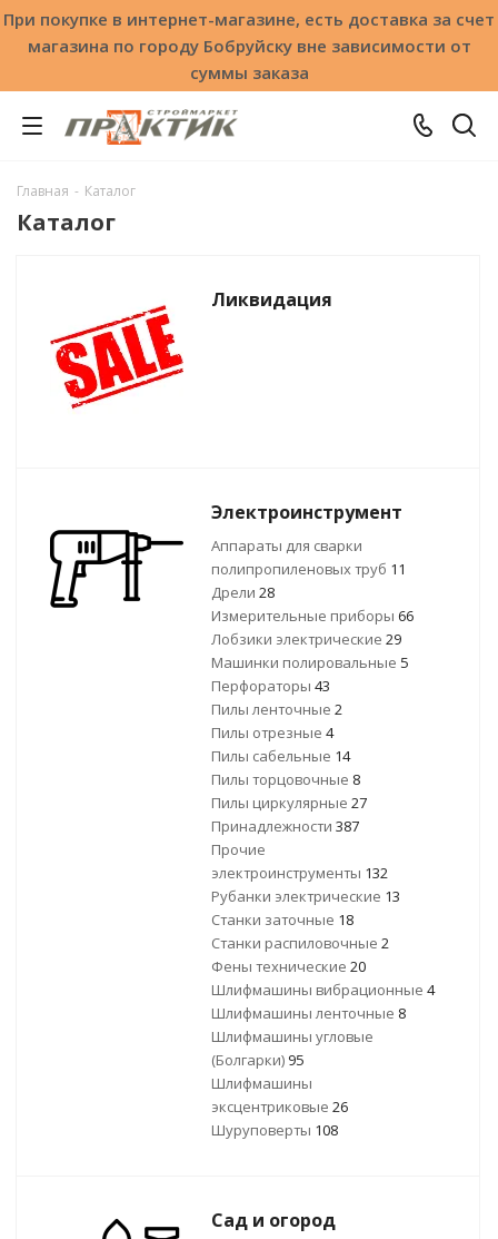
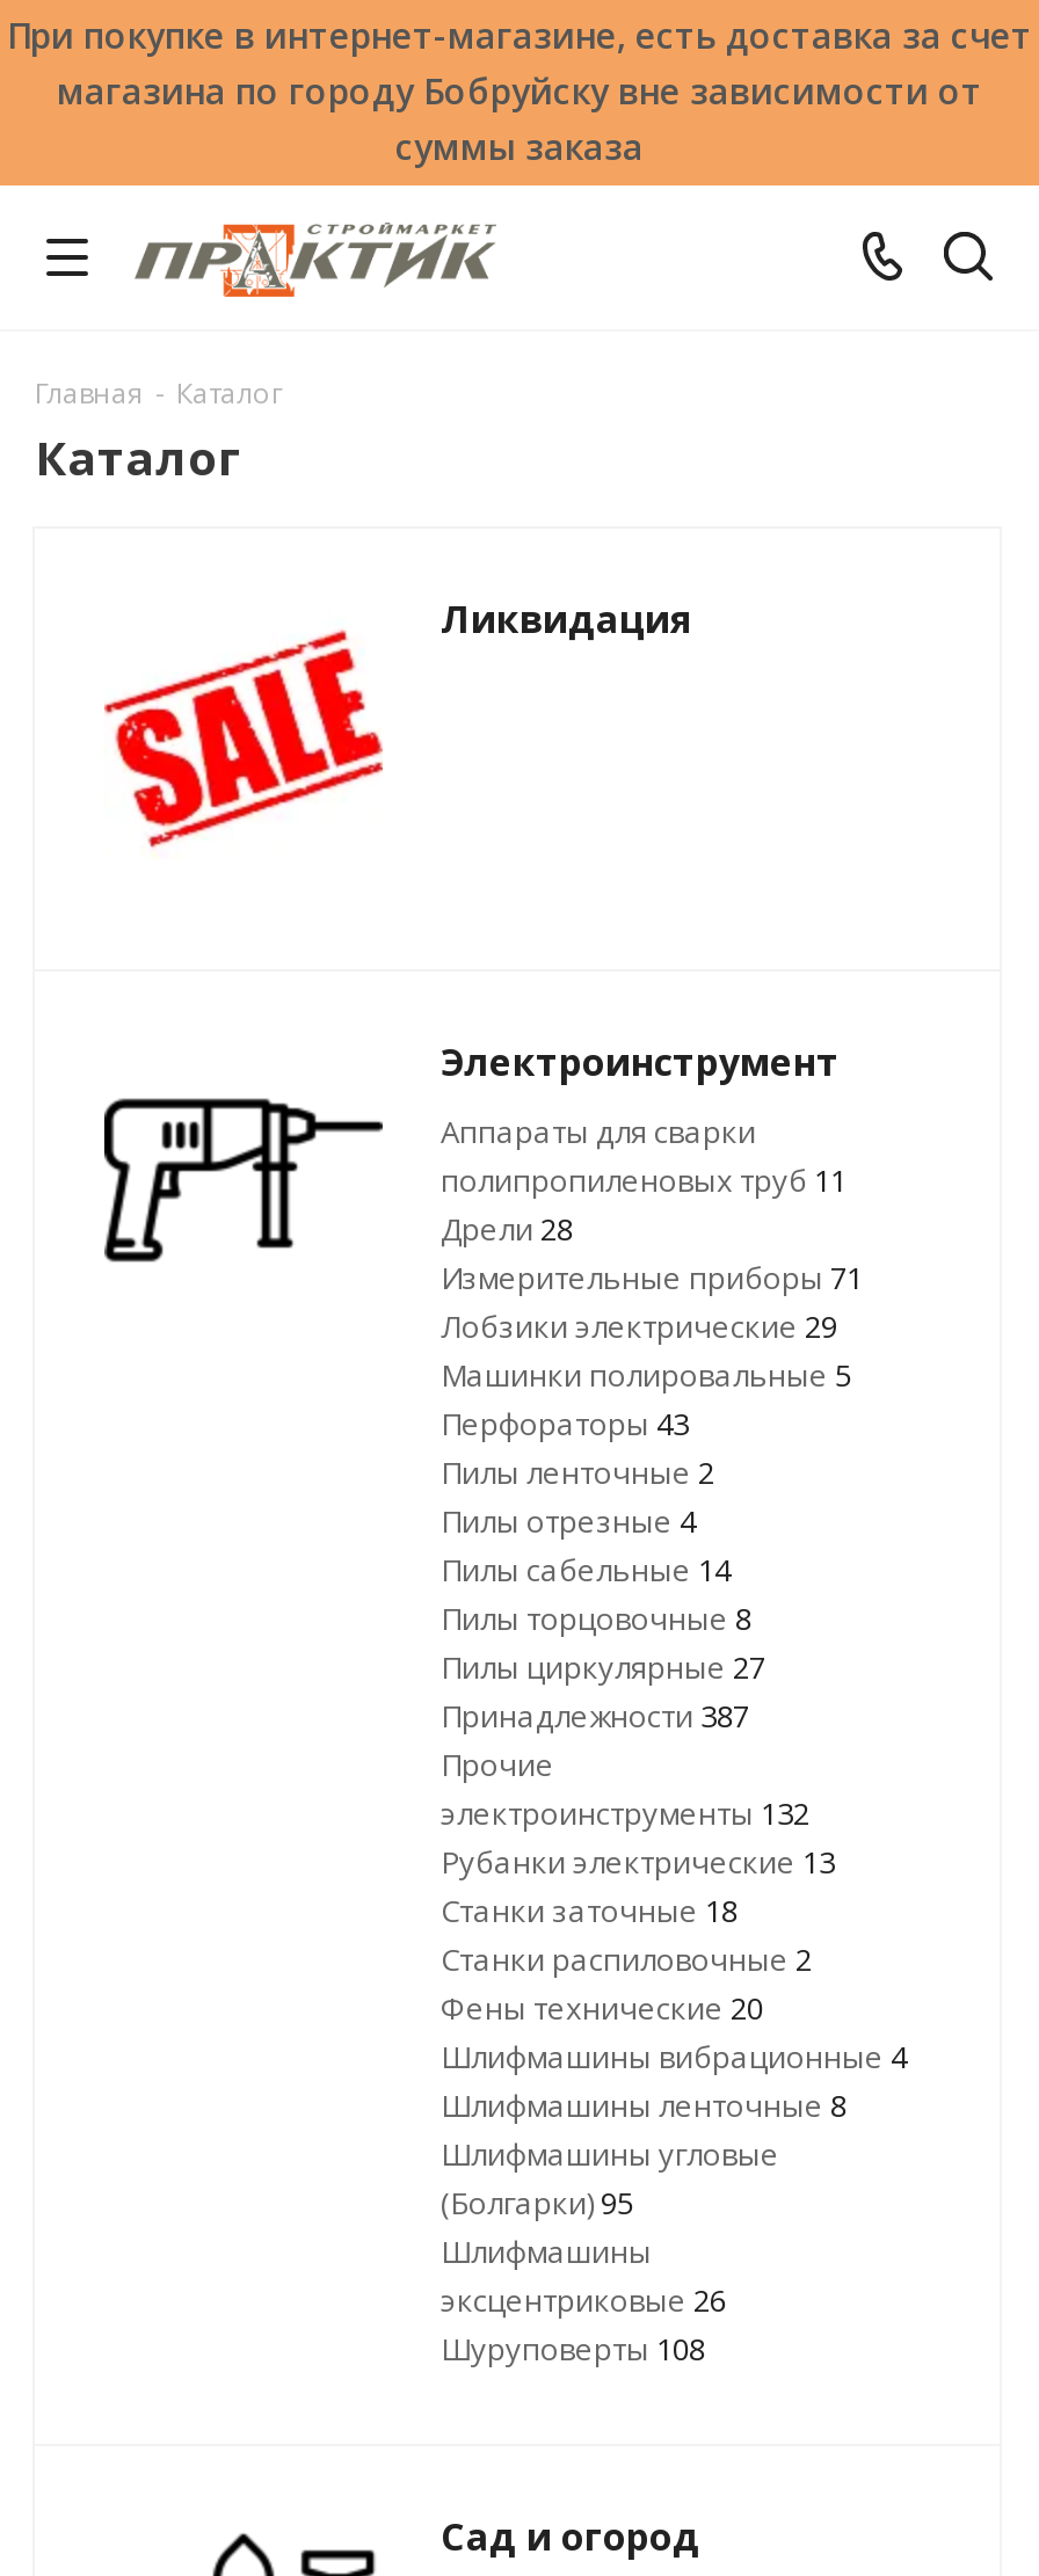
- Измерительные приборы 66
+ Измерительные приборы 71
